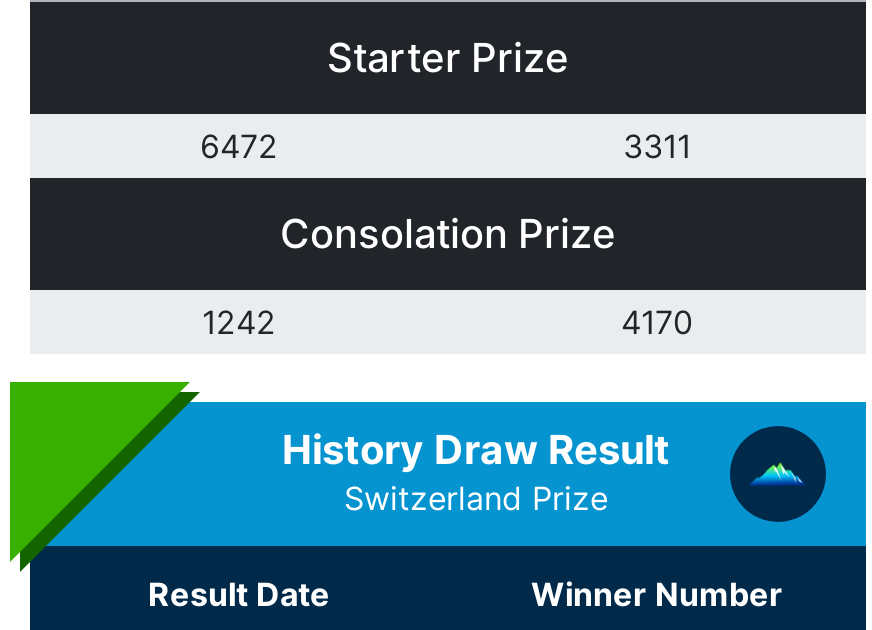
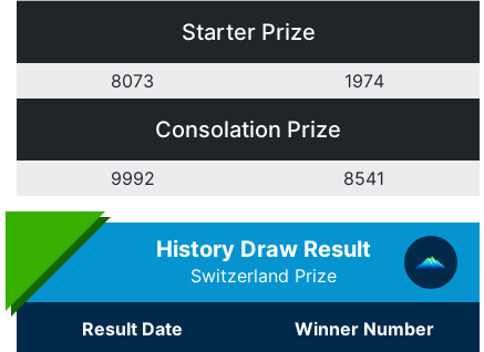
- 6472
+ 8073

- 3311
+ 1974

- 1242
+ 9992

- 4170
+ 8541
